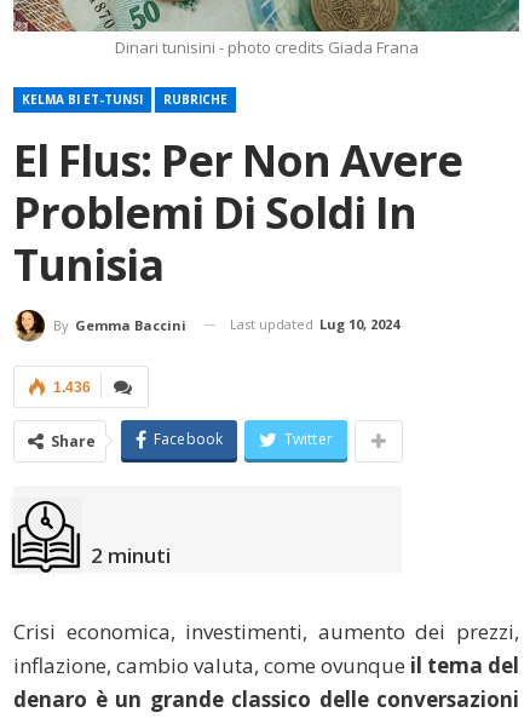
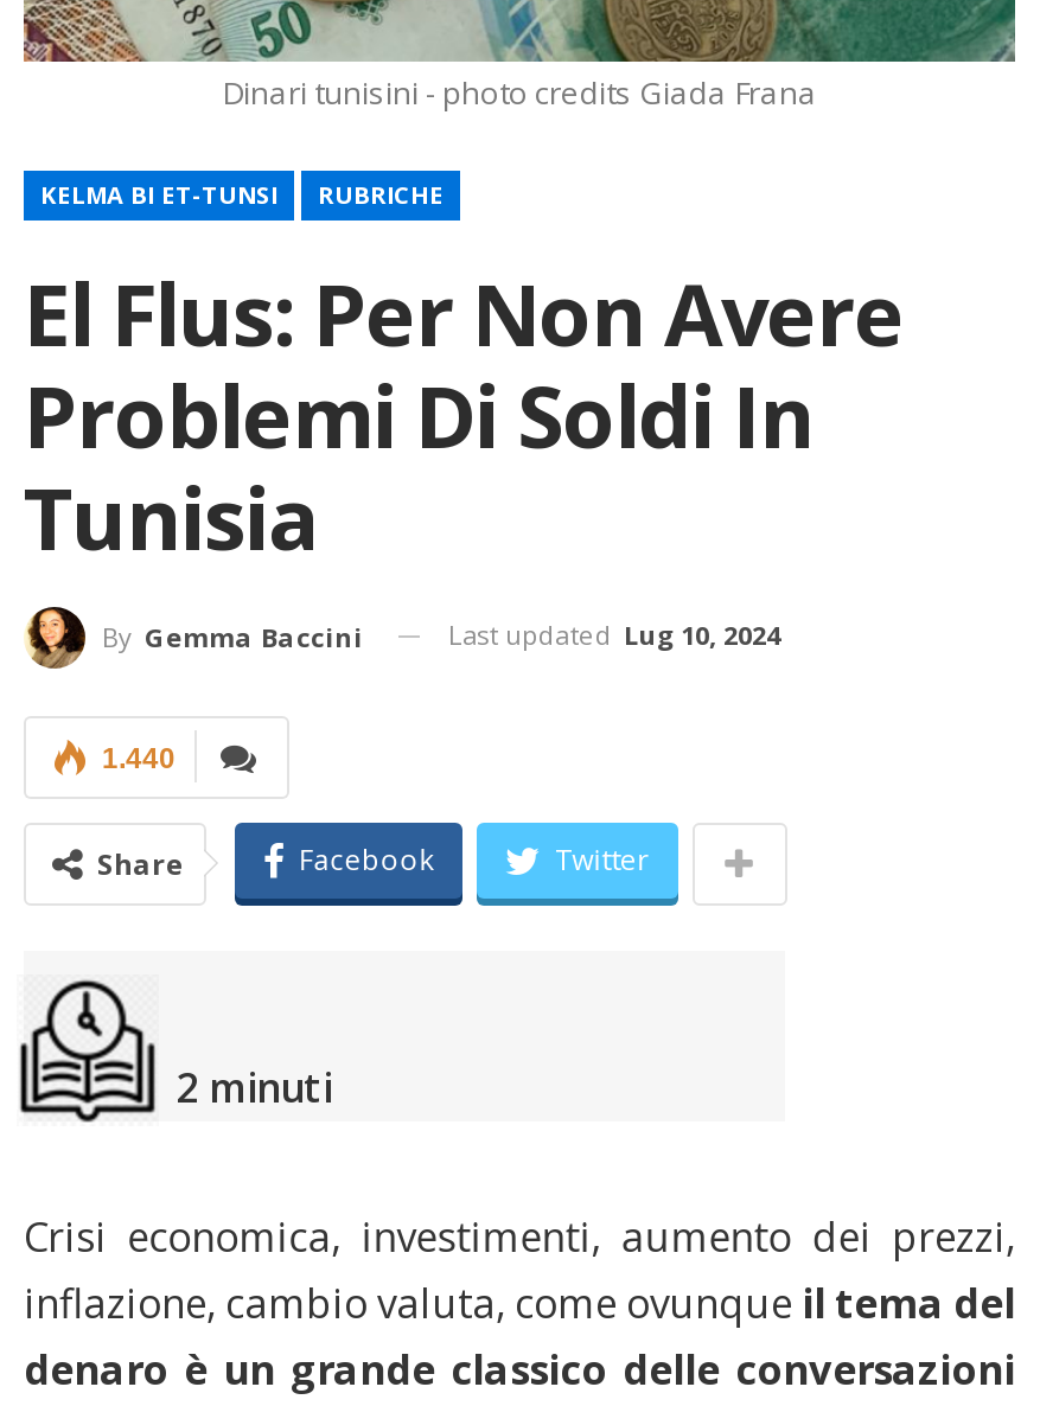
- 1.436
+ 1.440
